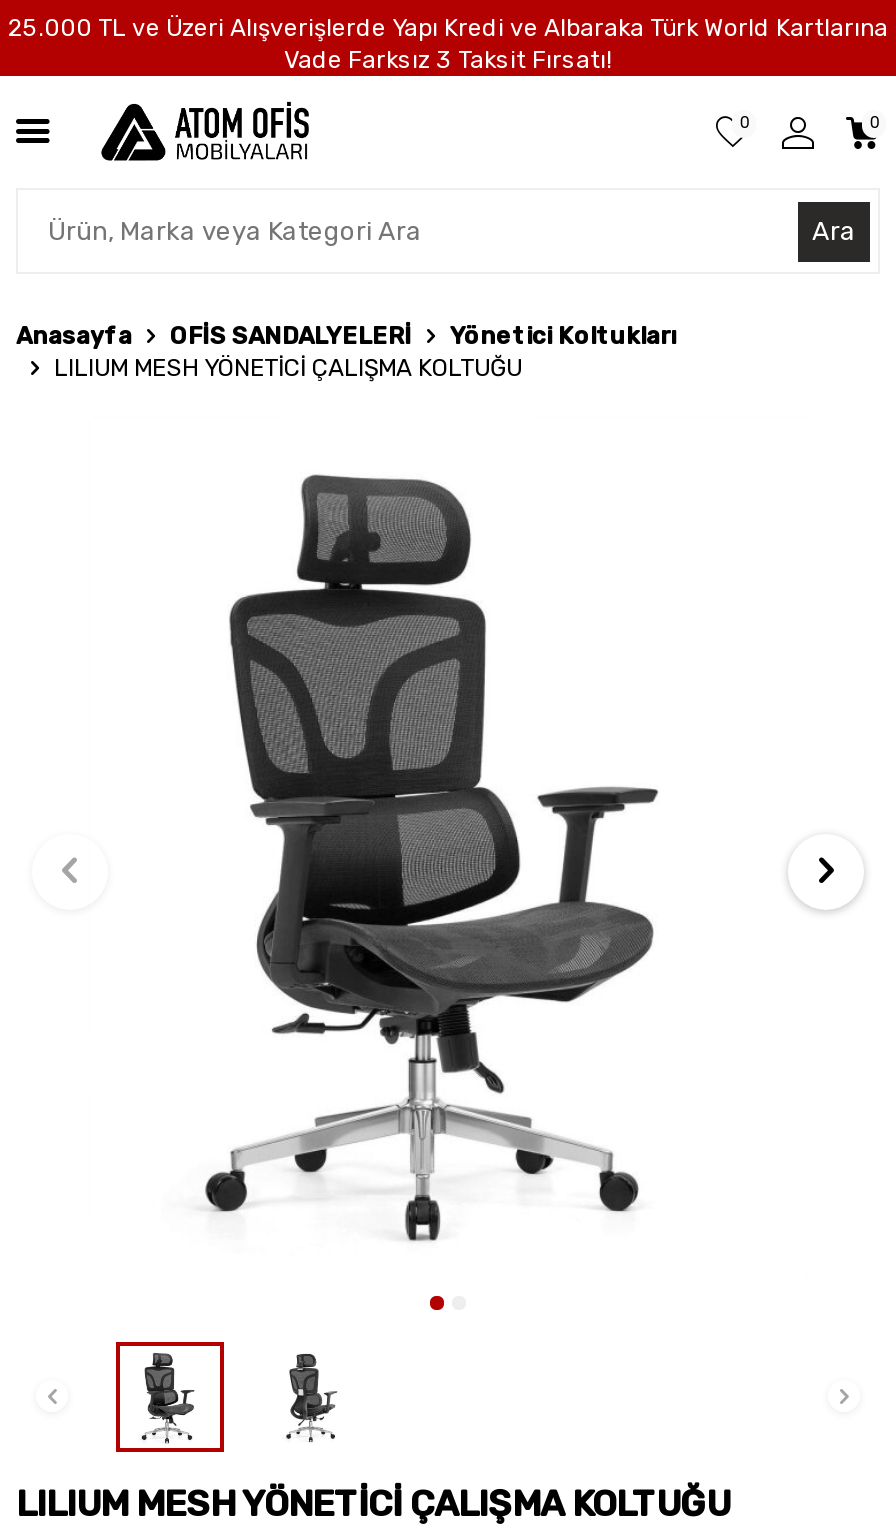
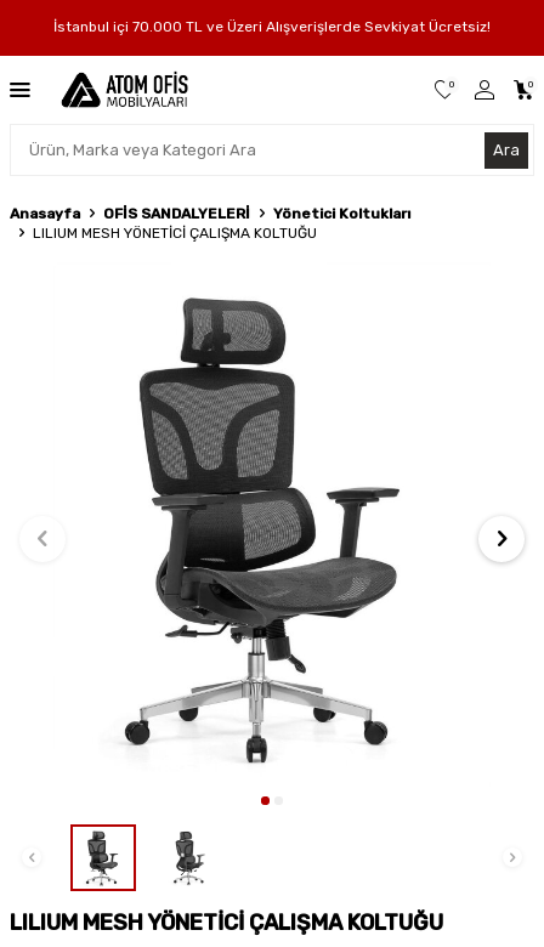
- 25.000 TL ve Üzeri Alışverişlerde Yapı Kredi ve Albaraka Türk World Kartlarına
- Vade Farksız 3 Taksit Fırsatı!
+ İstanbul içi 70.000 TL ve Üzeri Alışverişlerde Sevkiyat Ücretsiz!
